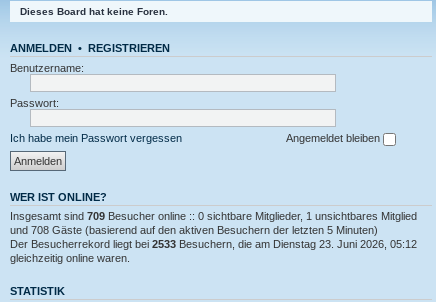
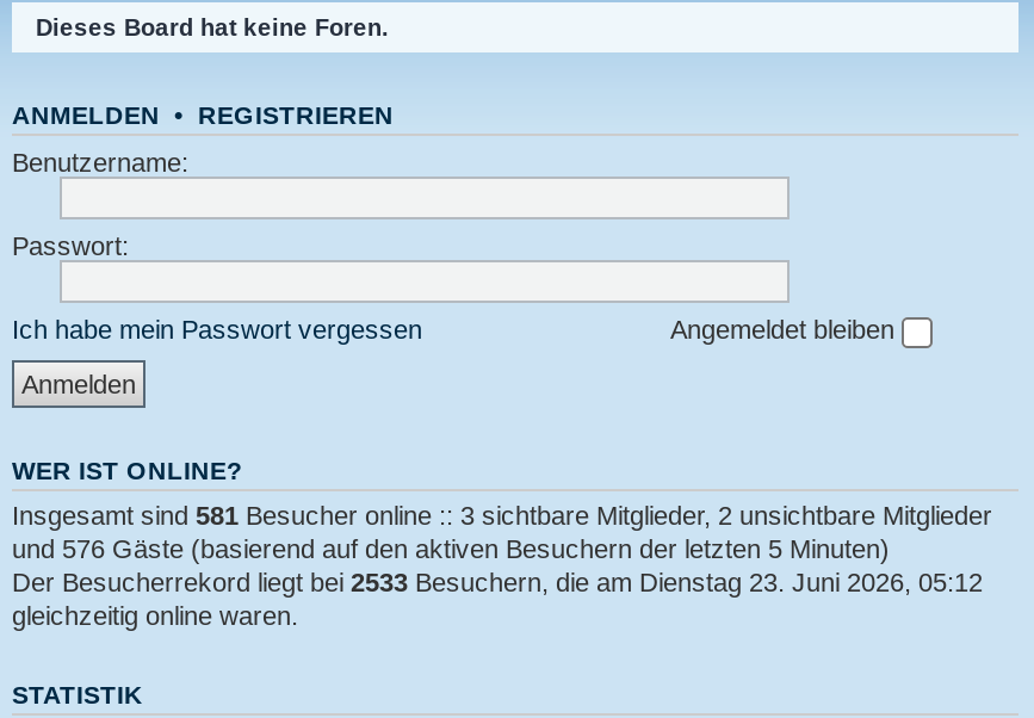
- Insgesamt sind 709 Besucher online :: 0 sichtbare Mitglieder, 1 unsichtbares Mitglied
+ Insgesamt sind 581 Besucher online :: 3 sichtbare Mitglieder, 2 unsichtbare Mitglieder

- und 708 Gäste (basierend auf den aktiven Besuchern der letzten 5 Minuten)
+ und 576 Gäste (basierend auf den aktiven Besuchern der letzten 5 Minuten)
